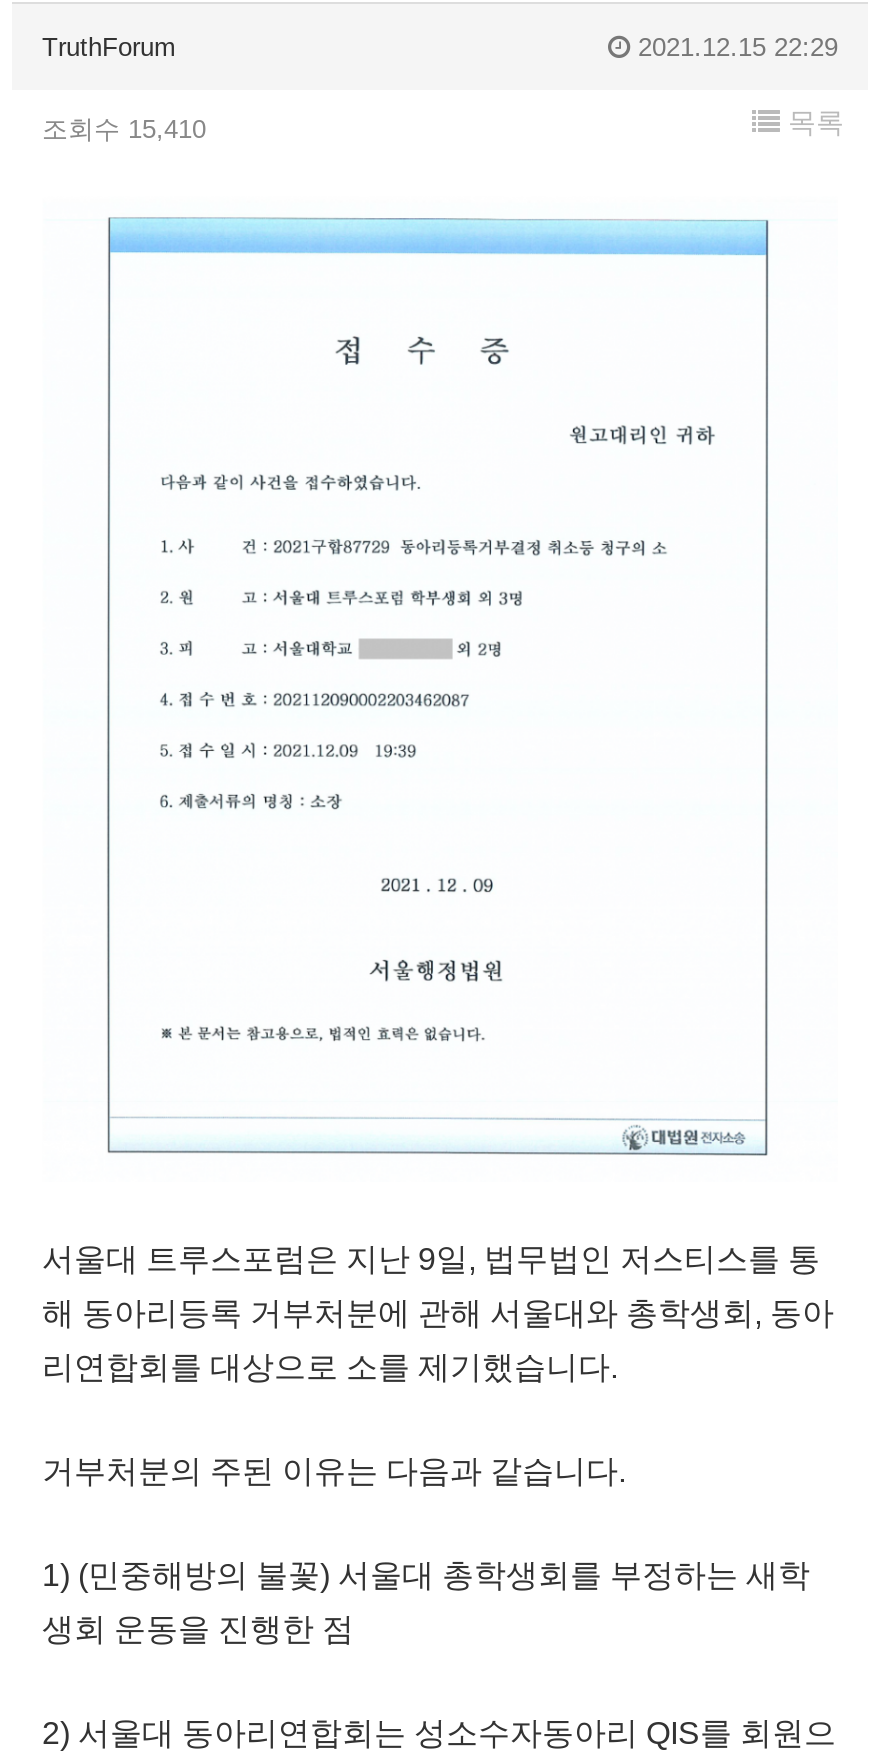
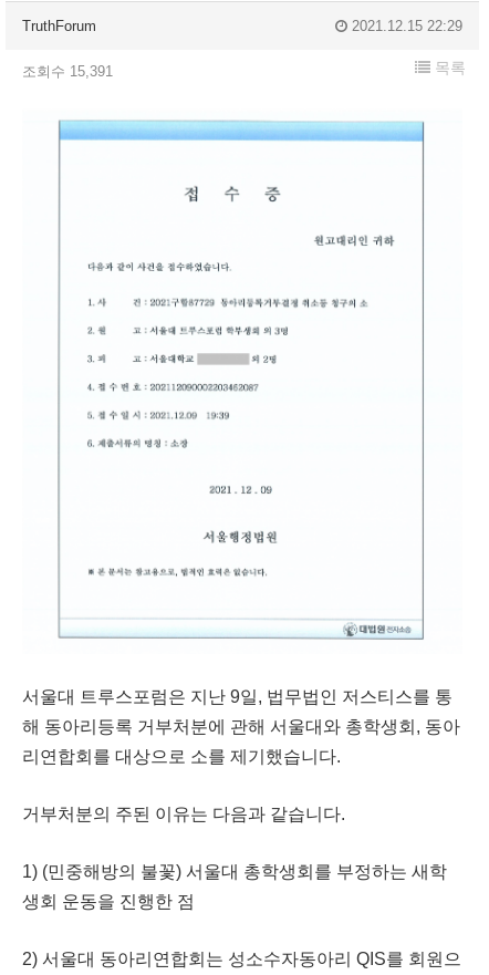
- 조회수 15,410
+ 조회수 15,391
